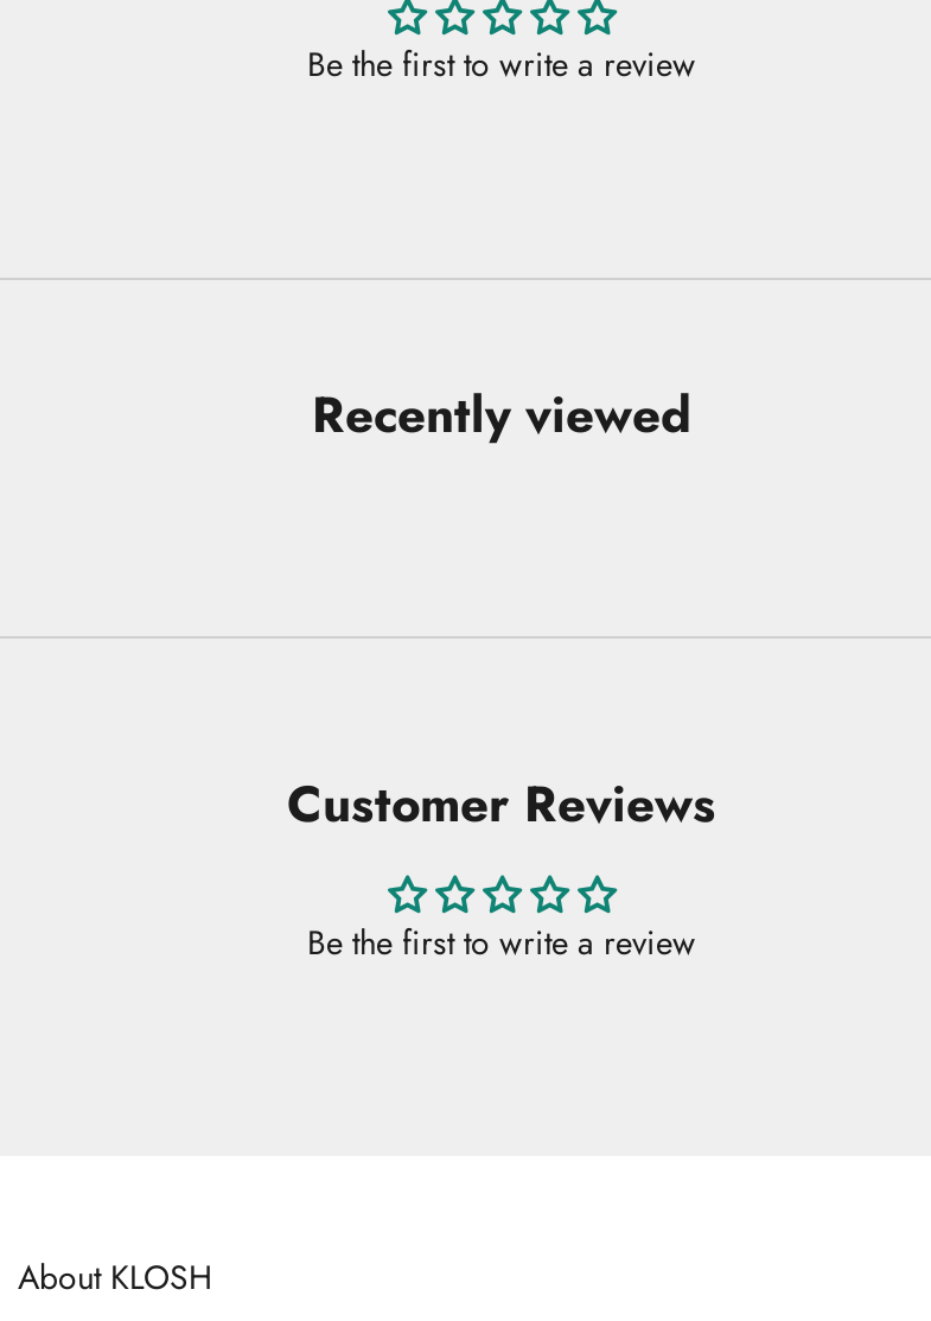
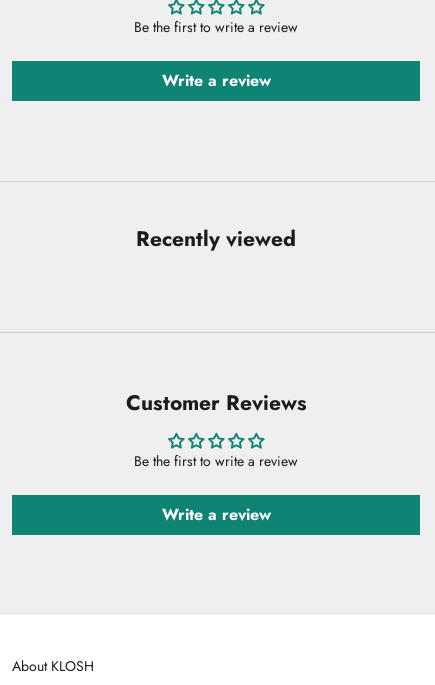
+ Write a review

+ Write a review
